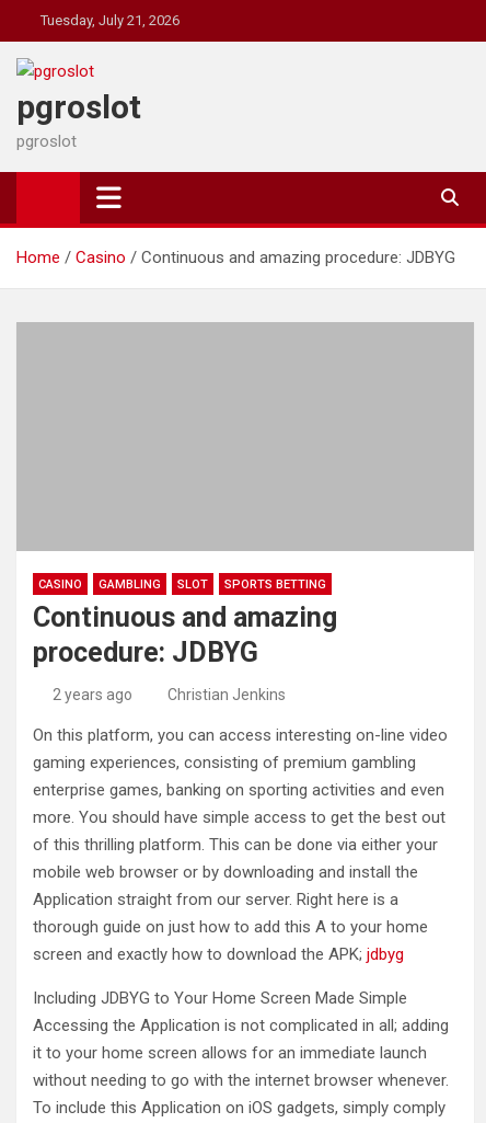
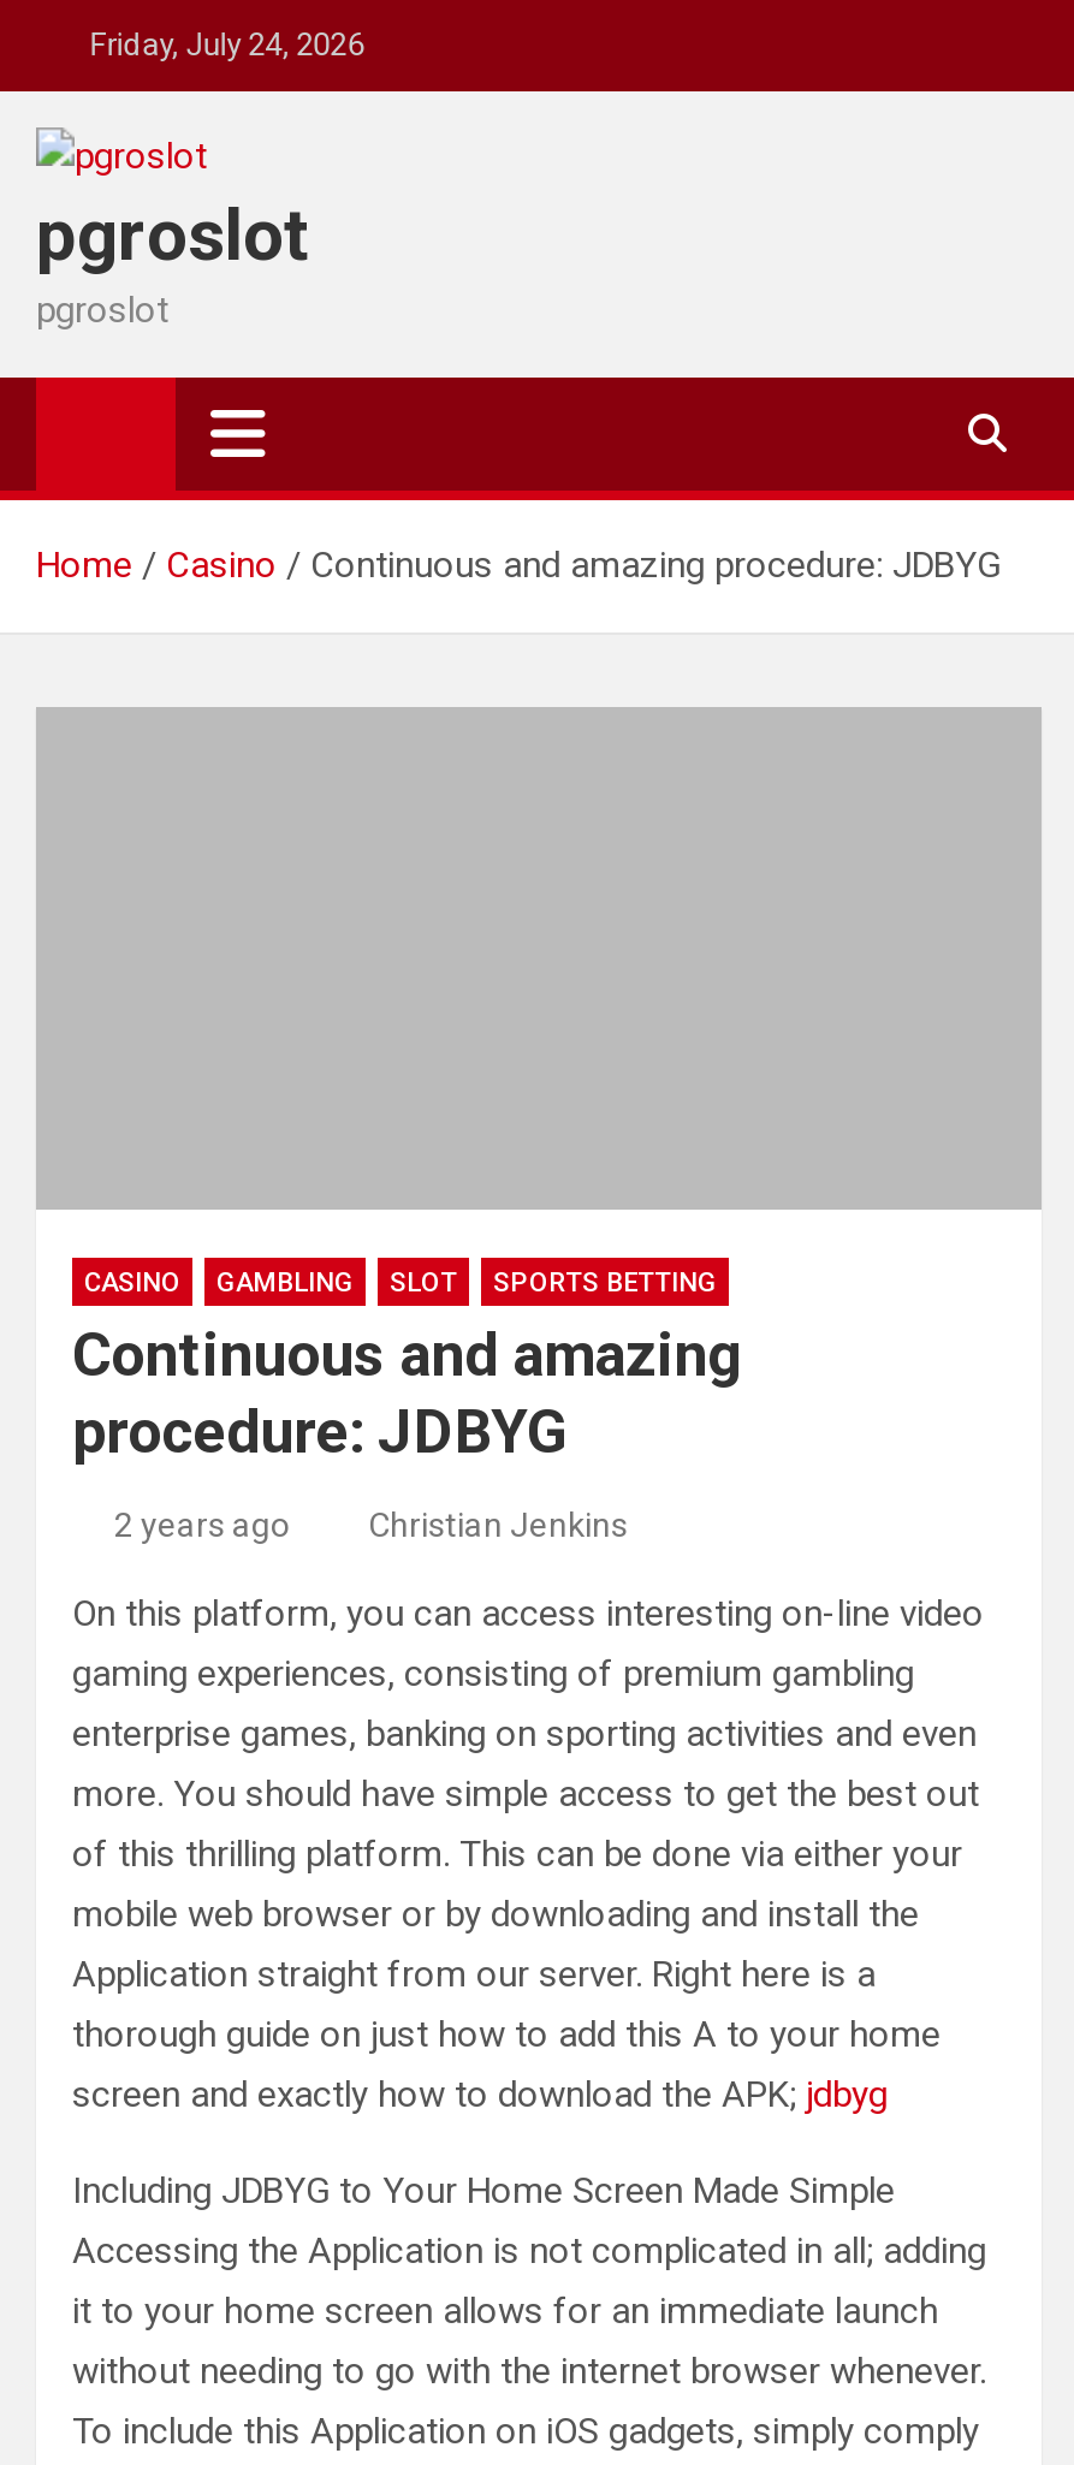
- Tuesday, July 21, 2026
+ Friday, July 24, 2026
